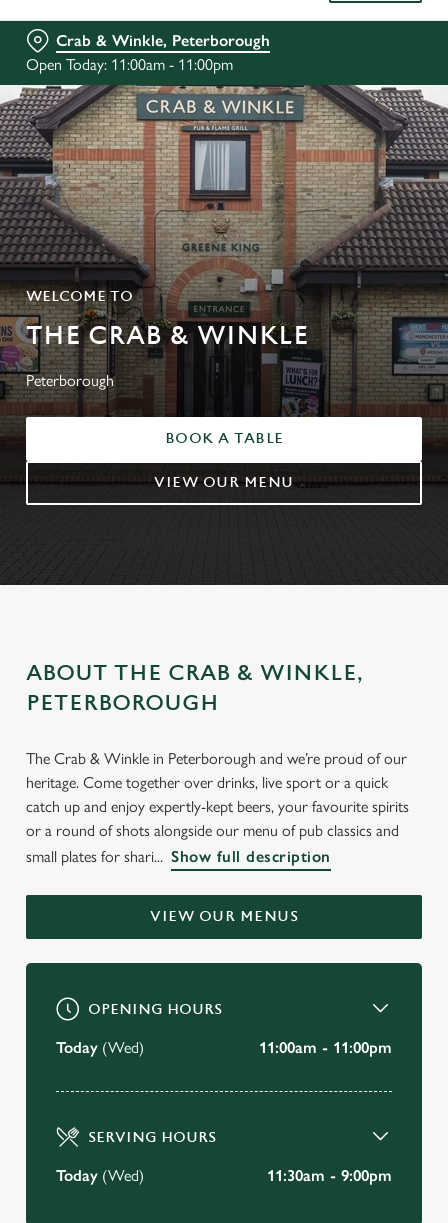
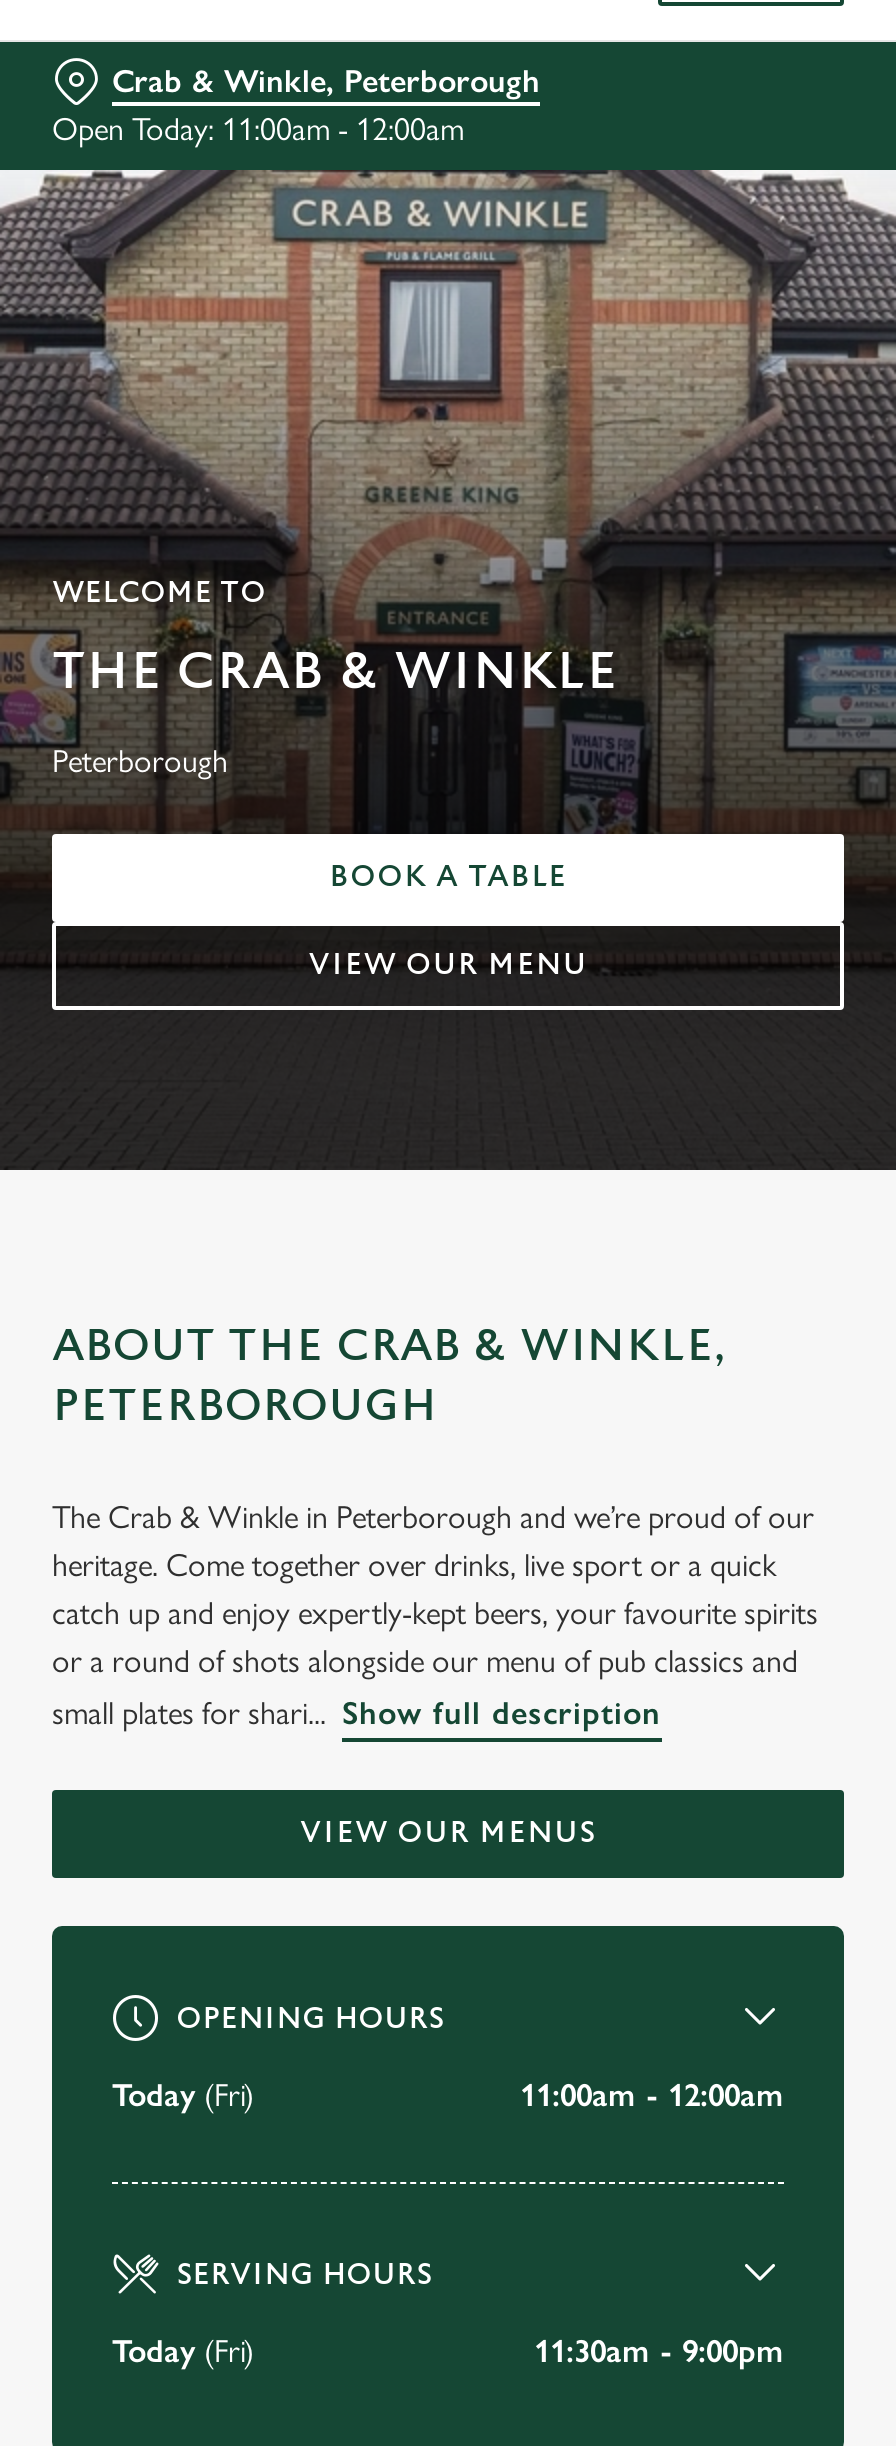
- Open Today: 11:00am - 11:00pm
+ Open Today: 11:00am - 12:00am

- Today (Wed)
+ Today (Fri)

- 11:00am - 11:00pm
+ 11:00am - 12:00am

- Today (Wed)
+ Today (Fri)
